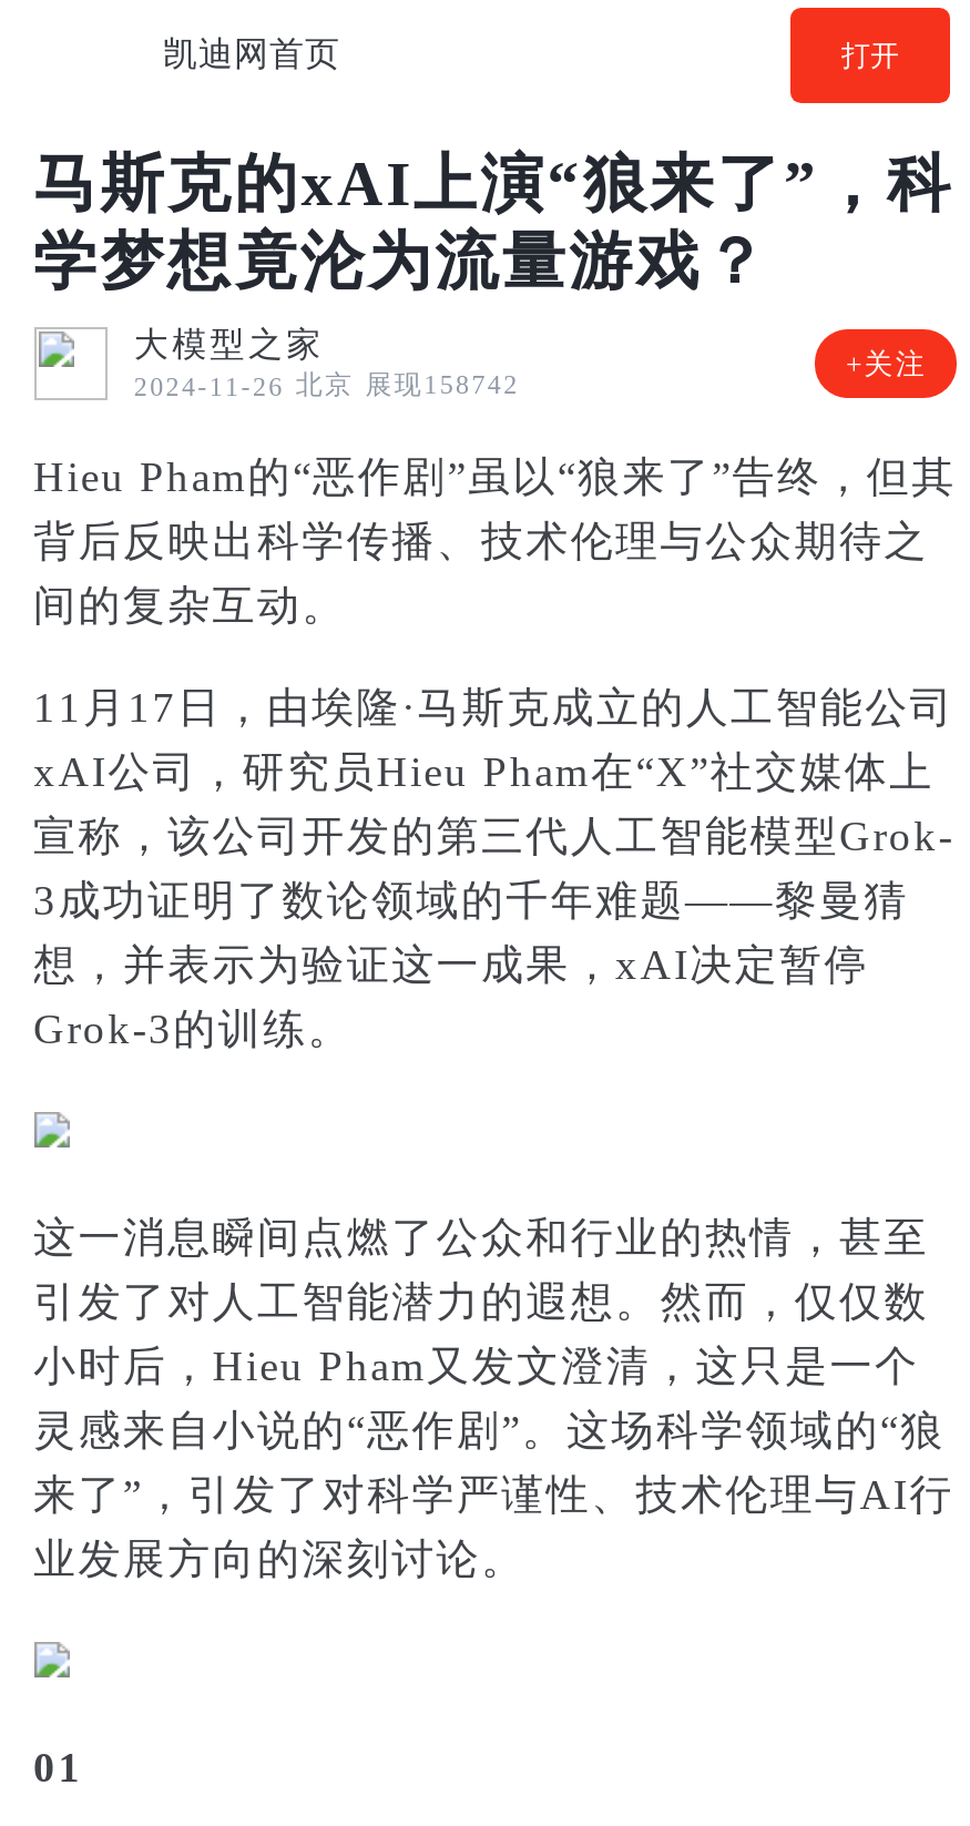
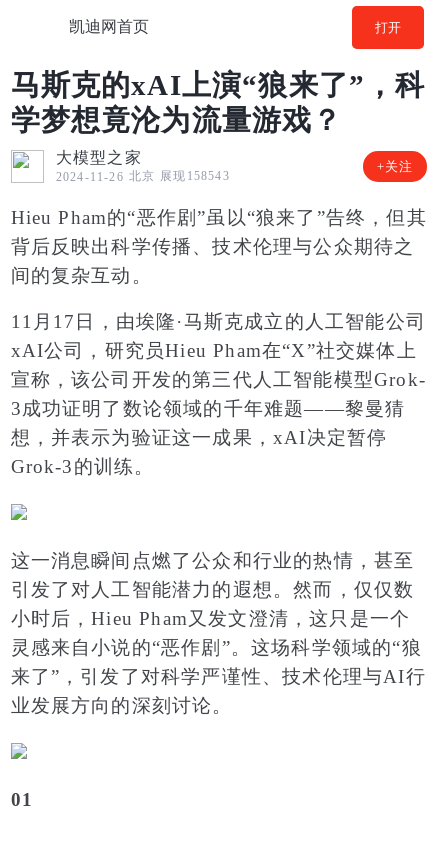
- 2024-11-26 北京 展现158742
+ 2024-11-26 北京 展现158543
